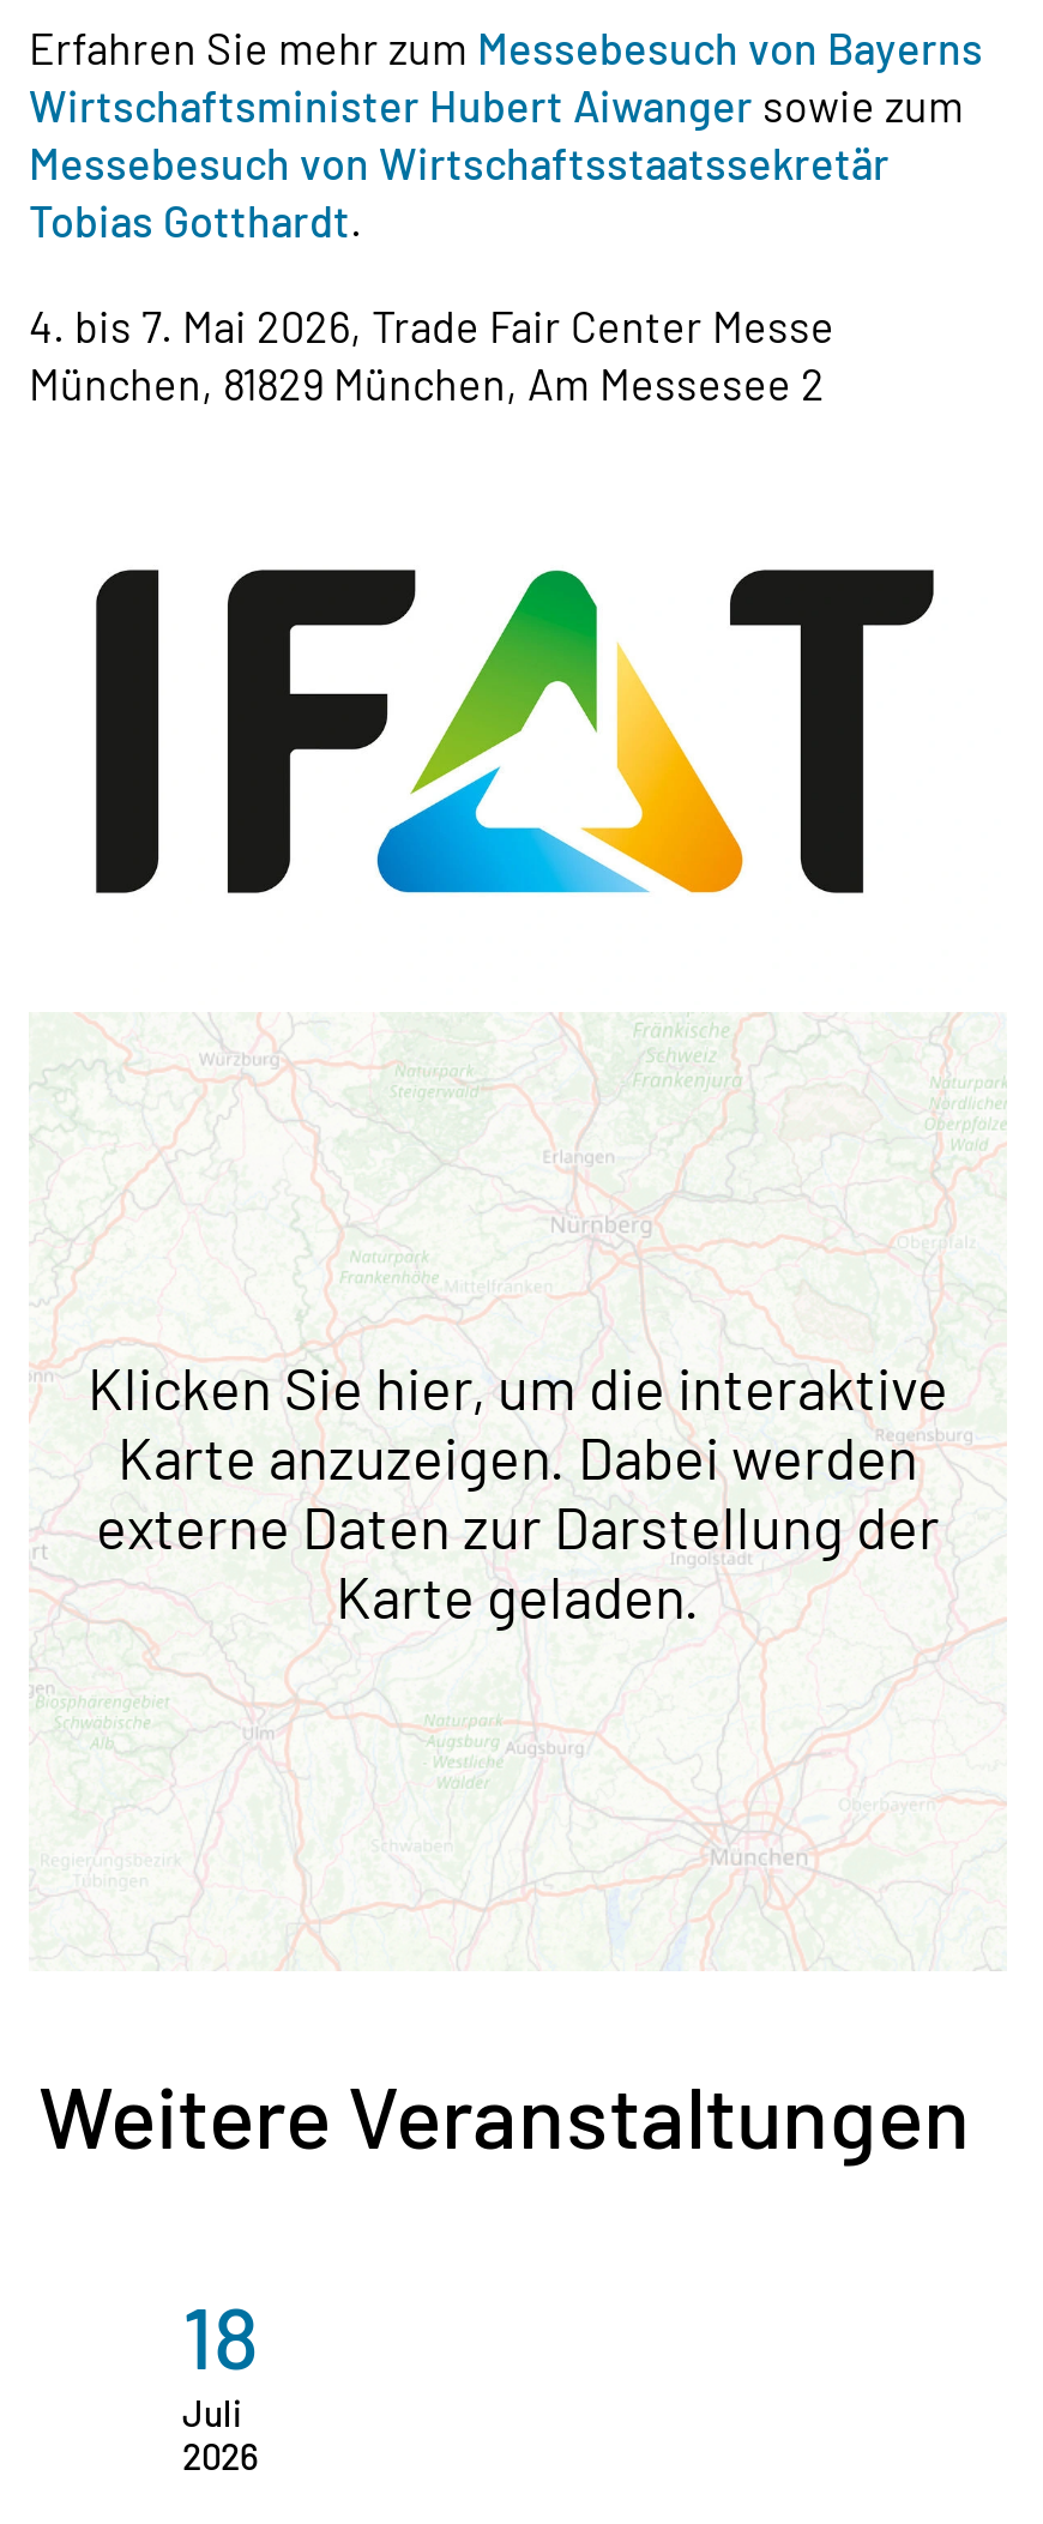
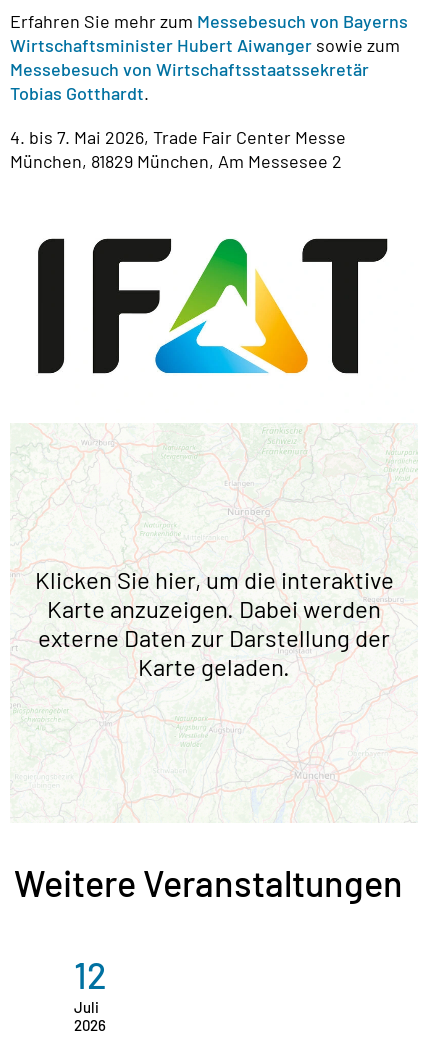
- 18
+ 12
